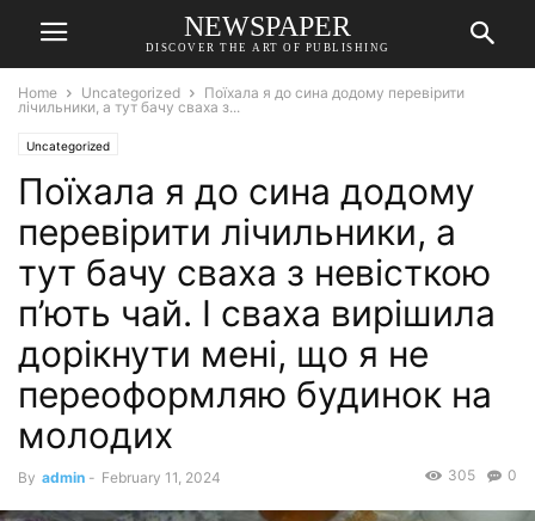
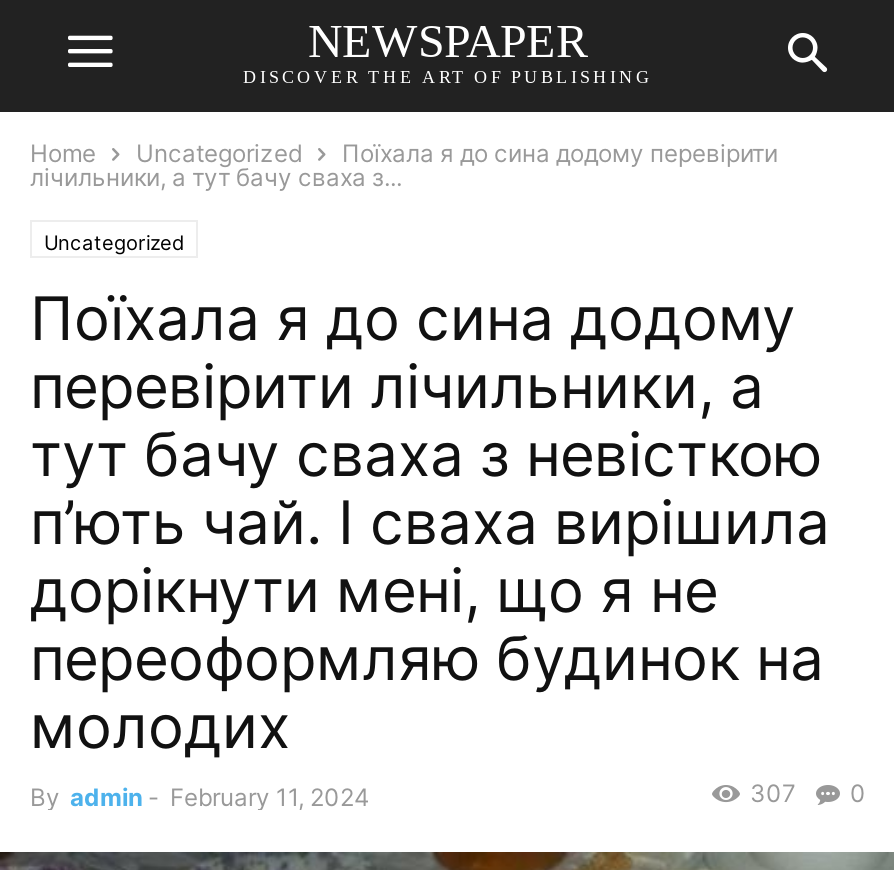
- 305 0
+ 307 0
